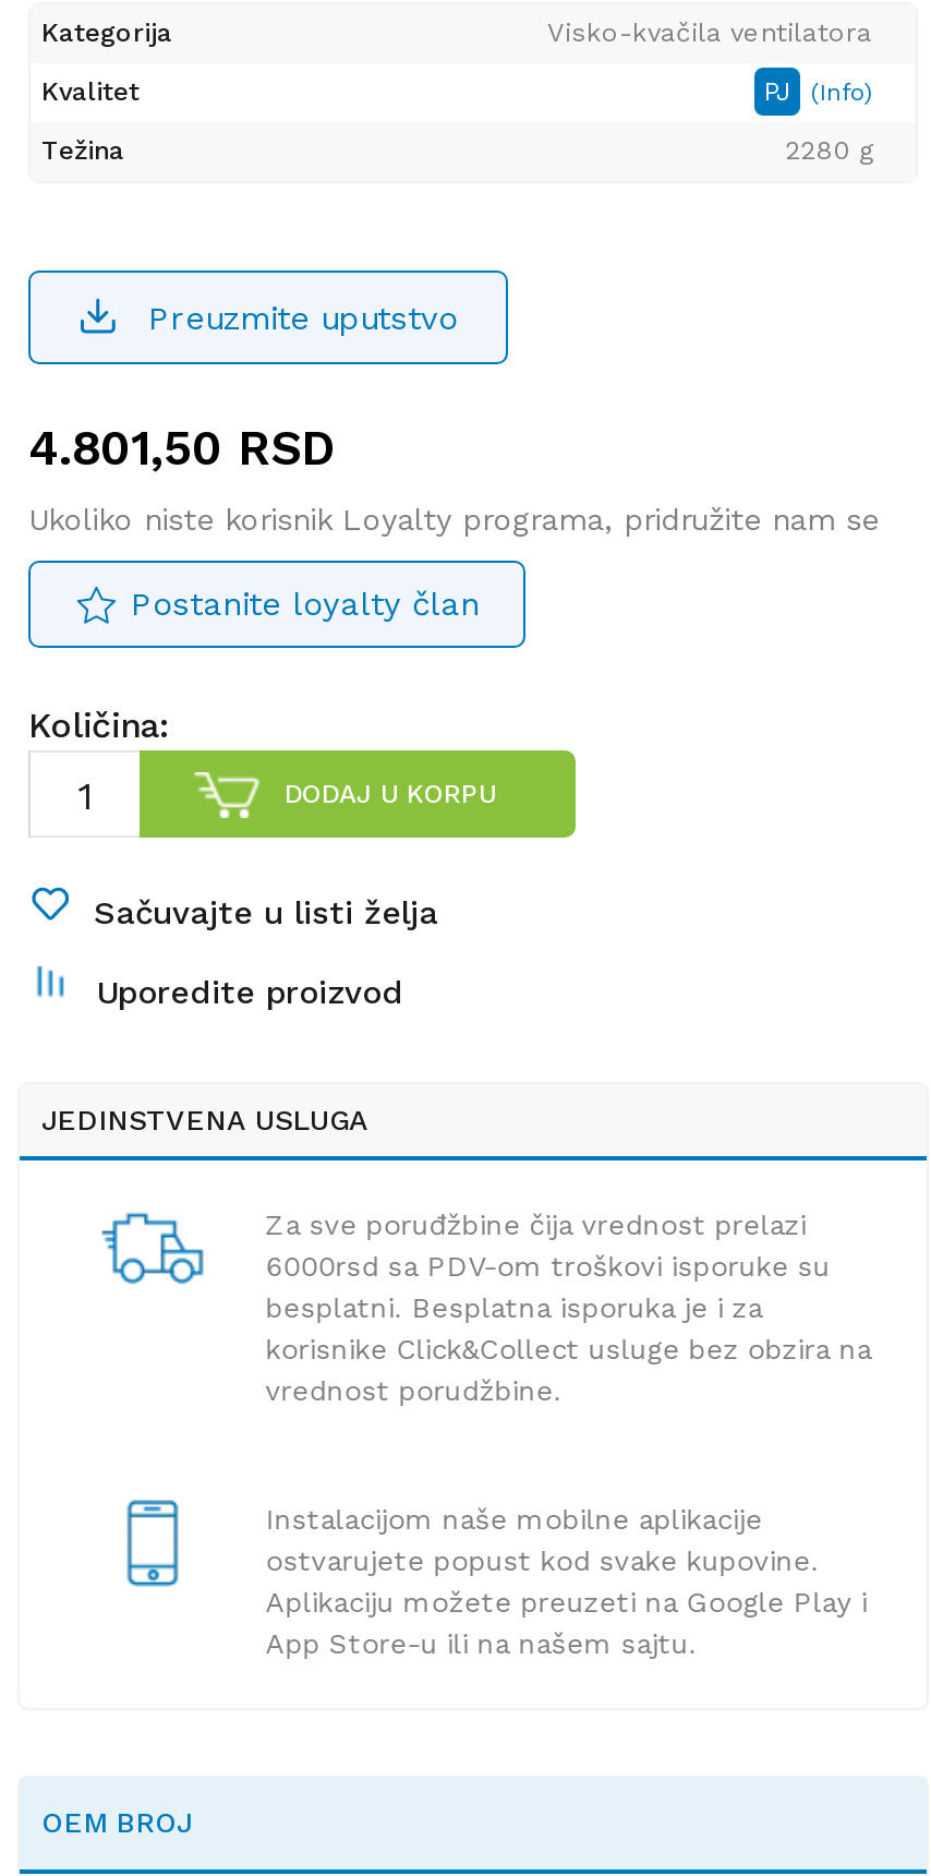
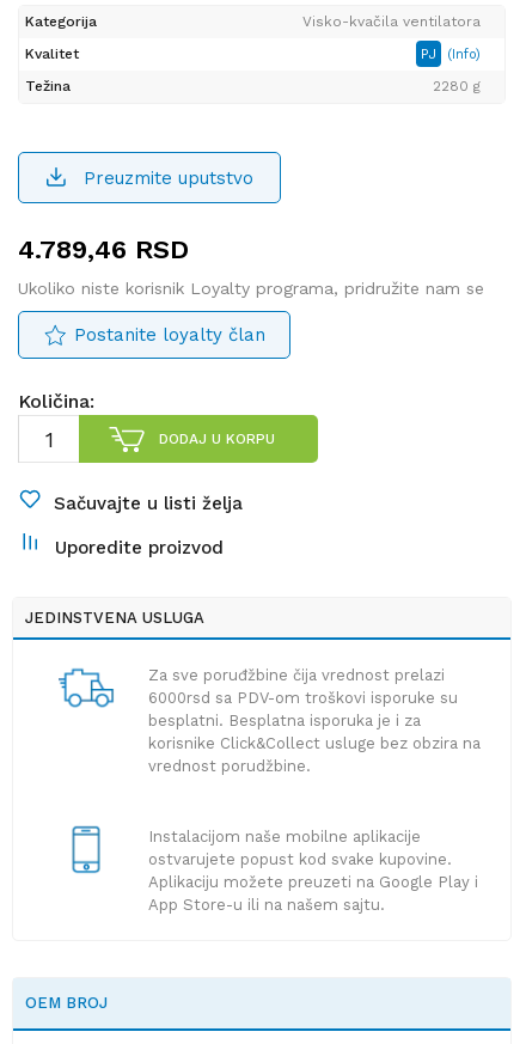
- 4.801,50 RSD
+ 4.789,46 RSD
